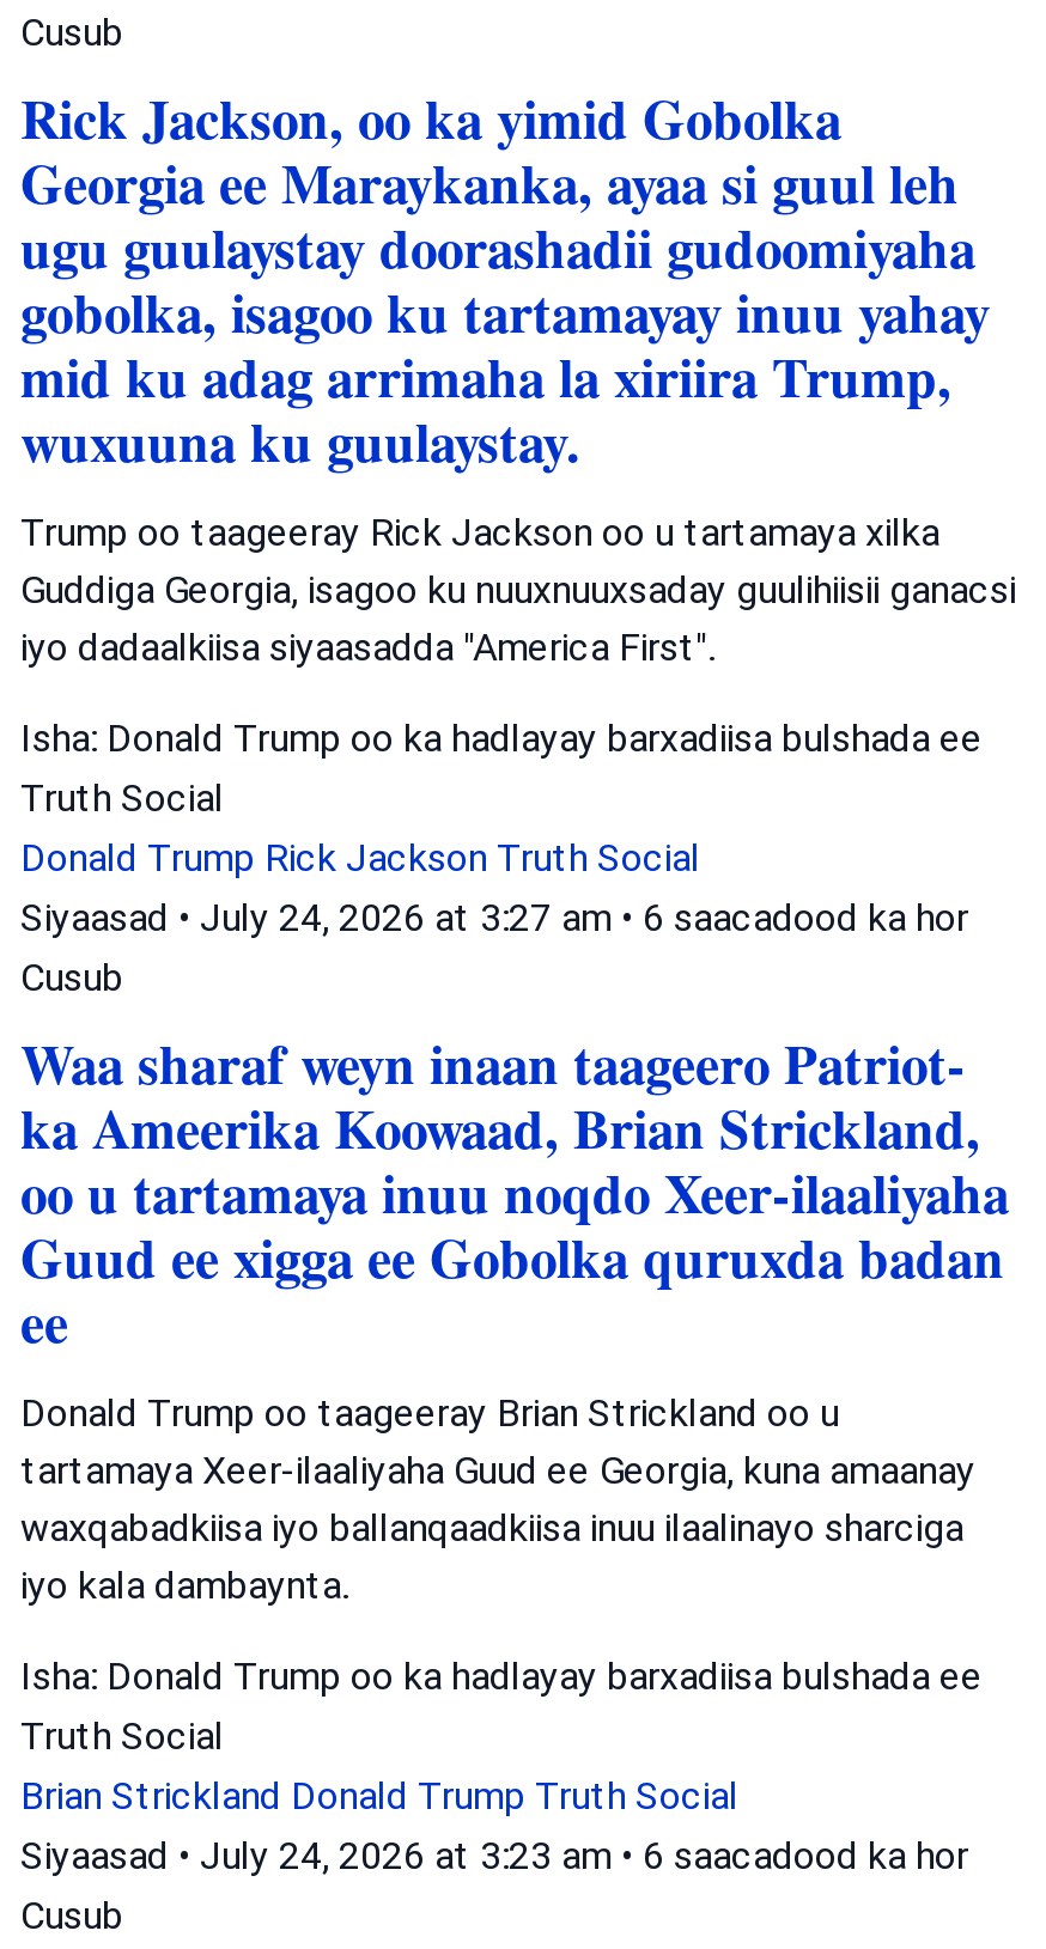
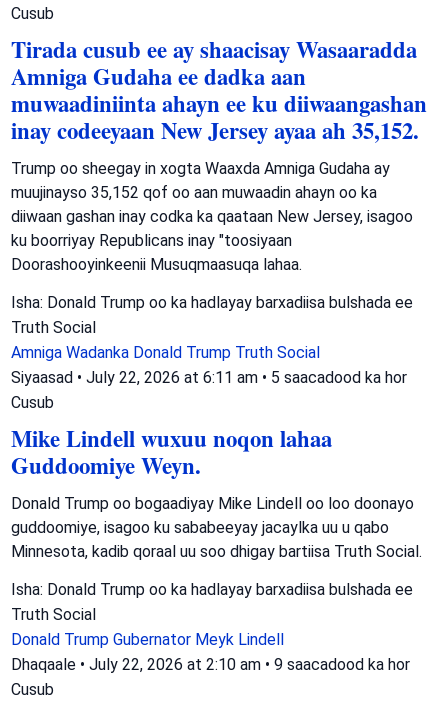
- Rick Jackson, oo ka yimid Gobolka
- Georgia ee Maraykanka, ayaa si guul leh
- ugu guulaystay doorashadii gudoomiyaha
- gobolka, isagoo ku tartamayay inuu yahay
- mid ku adag arrimaha la xiriira Trump,
- wuxuuna ku guulaystay.
- Trump oo taageeray Rick Jackson oo u tartamaya xilka
- Guddiga Georgia, isagoo ku nuuxnuuxsaday guulihiisii ganacsi
- iyo dadaalkiisa siyaasadda "America First".
+ Tirada cusub ee ay shaacisay Wasaaradda
+ Amniga Gudaha ee dadka aan
+ muwaadiniinta ahayn ee ku diiwaangashan
+ inay codeeyaan New Jersey ayaa ah 35,152.
+ Trump oo sheegay in xogta Waaxda Amniga Gudaha ay
+ muujinayso 35,152 qof oo aan muwaadin ahayn oo ka
+ diiwaan gashan inay codka ka qaataan New Jersey, isagoo
+ ku boorriyay Republicans inay "toosiyaan
+ Doorashooyinkeenii Musuqmaasuqa lahaa.

- Donald Trump Rick Jackson Truth Social
+ Amniga Wadanka Donald Trump Truth Social

- Siyaasad • July 24, 2026 at 3:27 am • 6 saacadood ka hor
+ Siyaasad • July 22, 2026 at 6:11 am • 5 saacadood ka hor

- Waa sharaf weyn inaan taageero Patriot-
- ka Ameerika Koowaad, Brian Strickland,
- oo u tartamaya inuu noqdo Xeer-ilaaliyaha
- Guud ee xigga ee Gobolka quruxda badan
- ee
- Donald Trump oo taageeray Brian Strickland oo u
- tartamaya Xeer-ilaaliyaha Guud ee Georgia, kuna amaanay
- waxqabadkiisa iyo ballanqaadkiisa inuu ilaalinayo sharciga
- iyo kala dambaynta.
+ Mike Lindell wuxuu noqon lahaa
+ Guddoomiye Weyn.
+ Donald Trump oo bogaadiyay Mike Lindell oo loo doonayo
+ guddoomiye, isagoo ku sababeeyay jacaylka uu u qabo
+ Minnesota, kadib qoraal uu soo dhigay bartiisa Truth Social.

- Brian Strickland Donald Trump Truth Social
- Siyaasad • July 24, 2026 at 3:23 am • 6 saacadood ka hor
+ Donald Trump Gubernator Meyk Lindell
+ Dhaqaale • July 22, 2026 at 2:10 am • 9 saacadood ka hor
